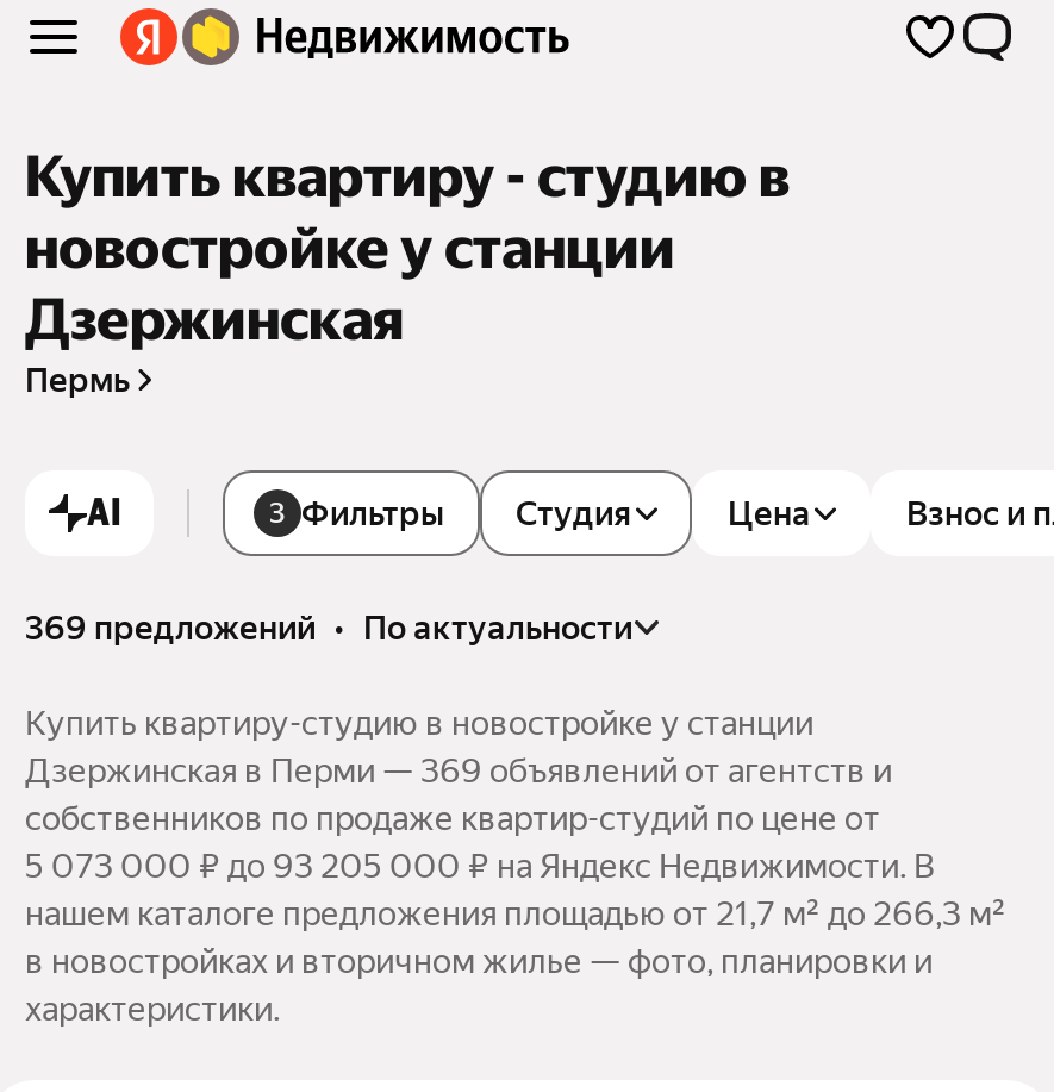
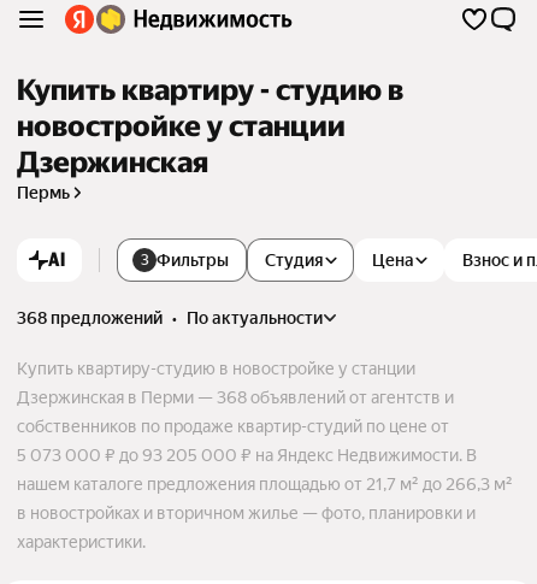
- 369 предложений • по актуальности
+ 368 предложений • по актуальности

- Дзержинская в Перми — 369 объявлений от агентств и
+ Дзержинская в Перми — 368 объявлений от агентств и
